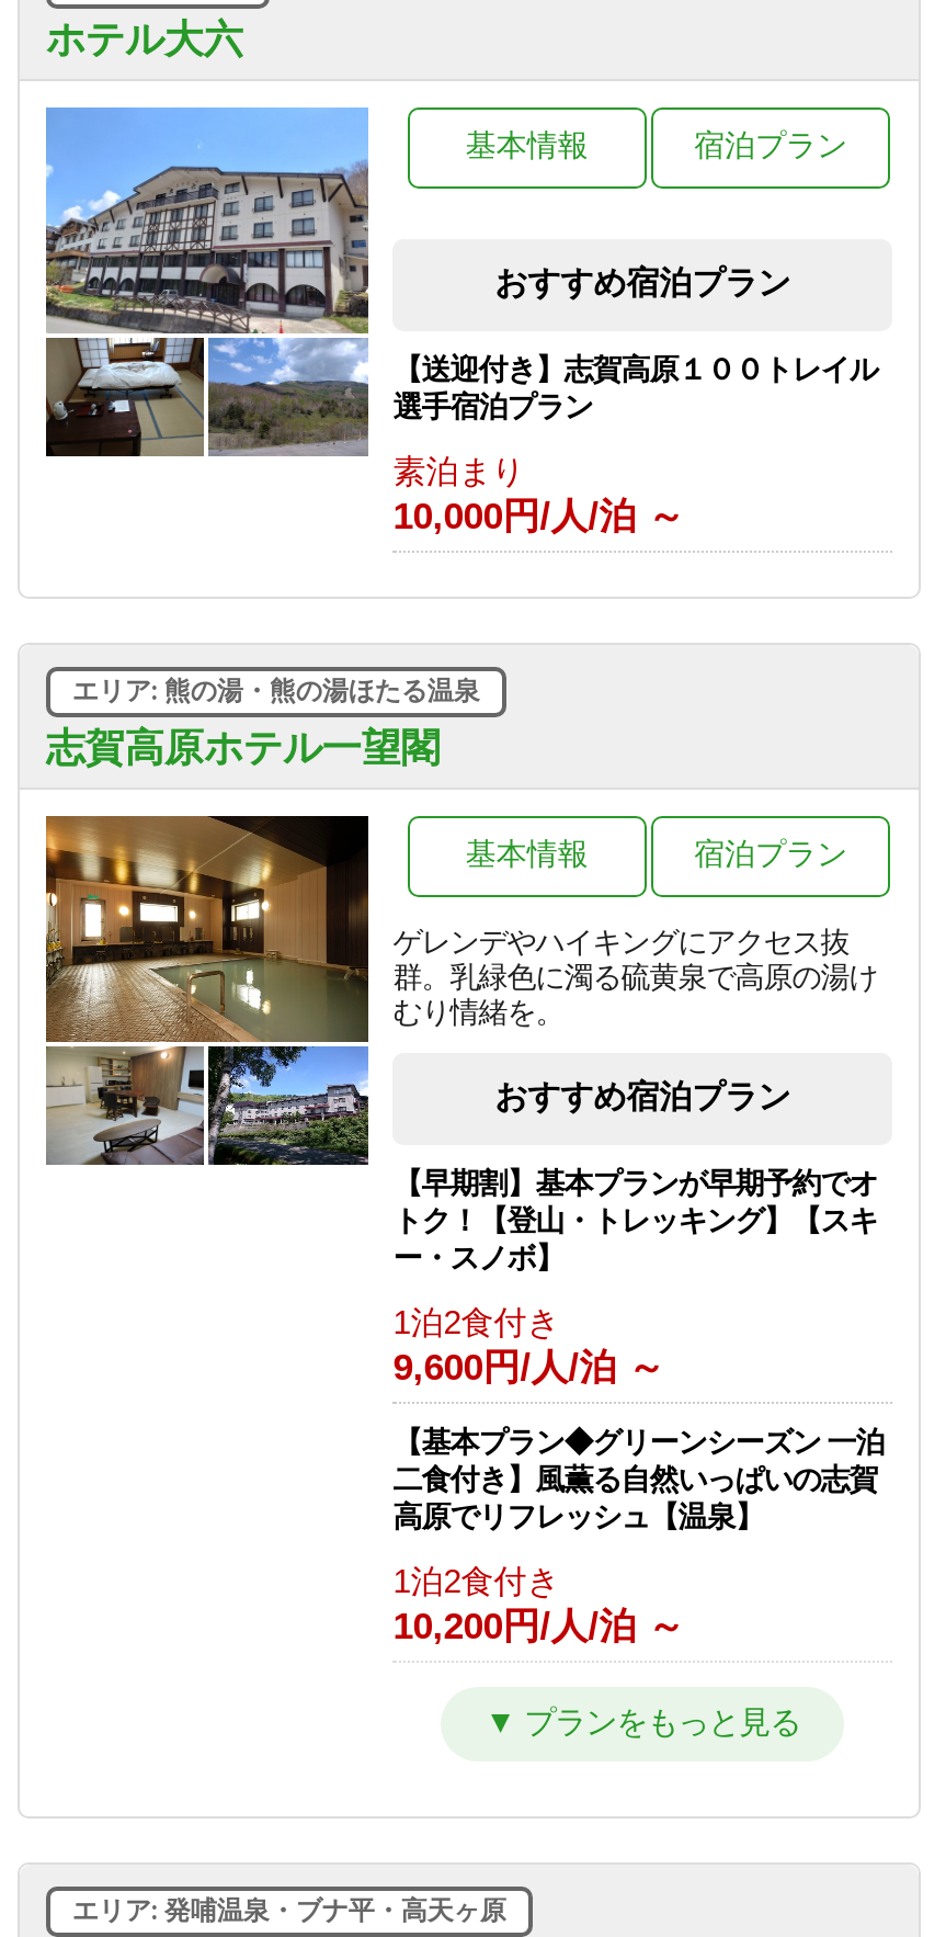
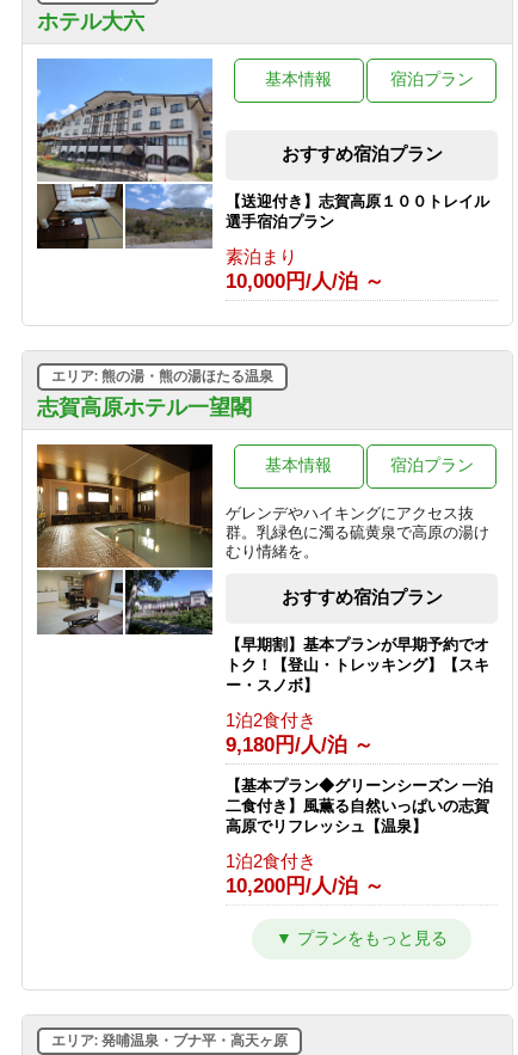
- 9,600円/人/泊 ～
+ 9,180円/人/泊 ～
